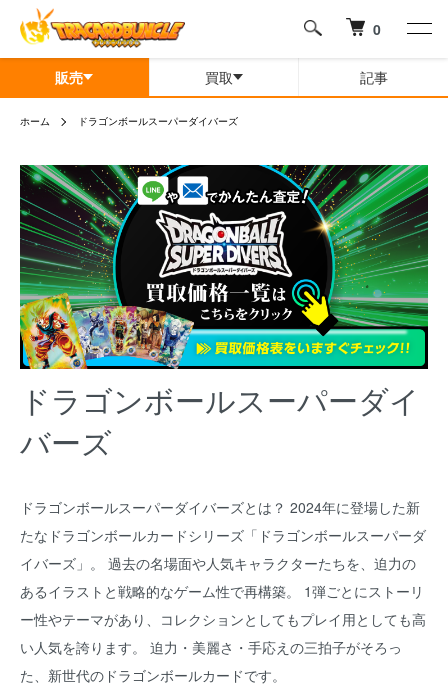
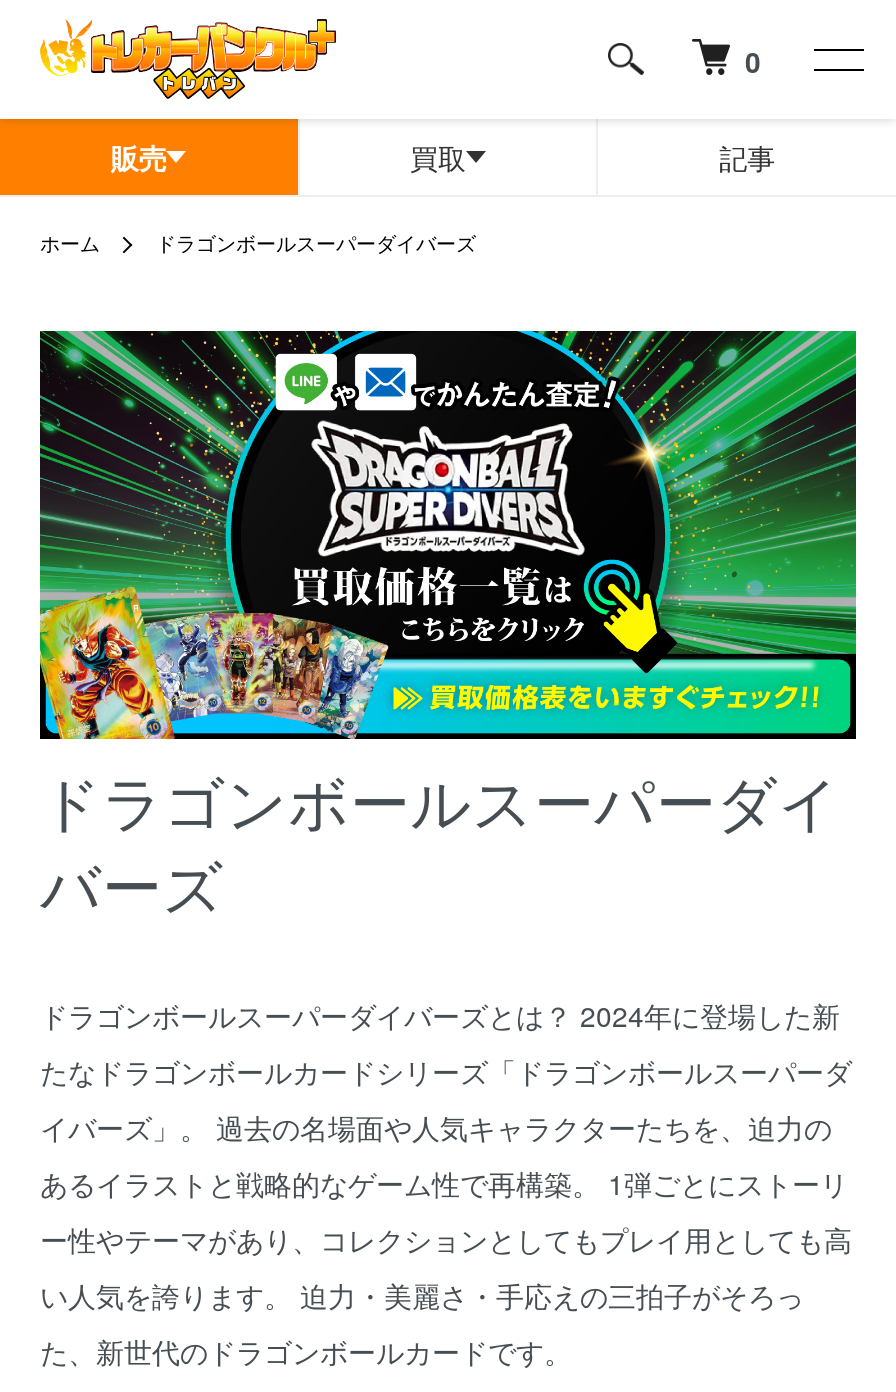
- [image]
+ [image]
